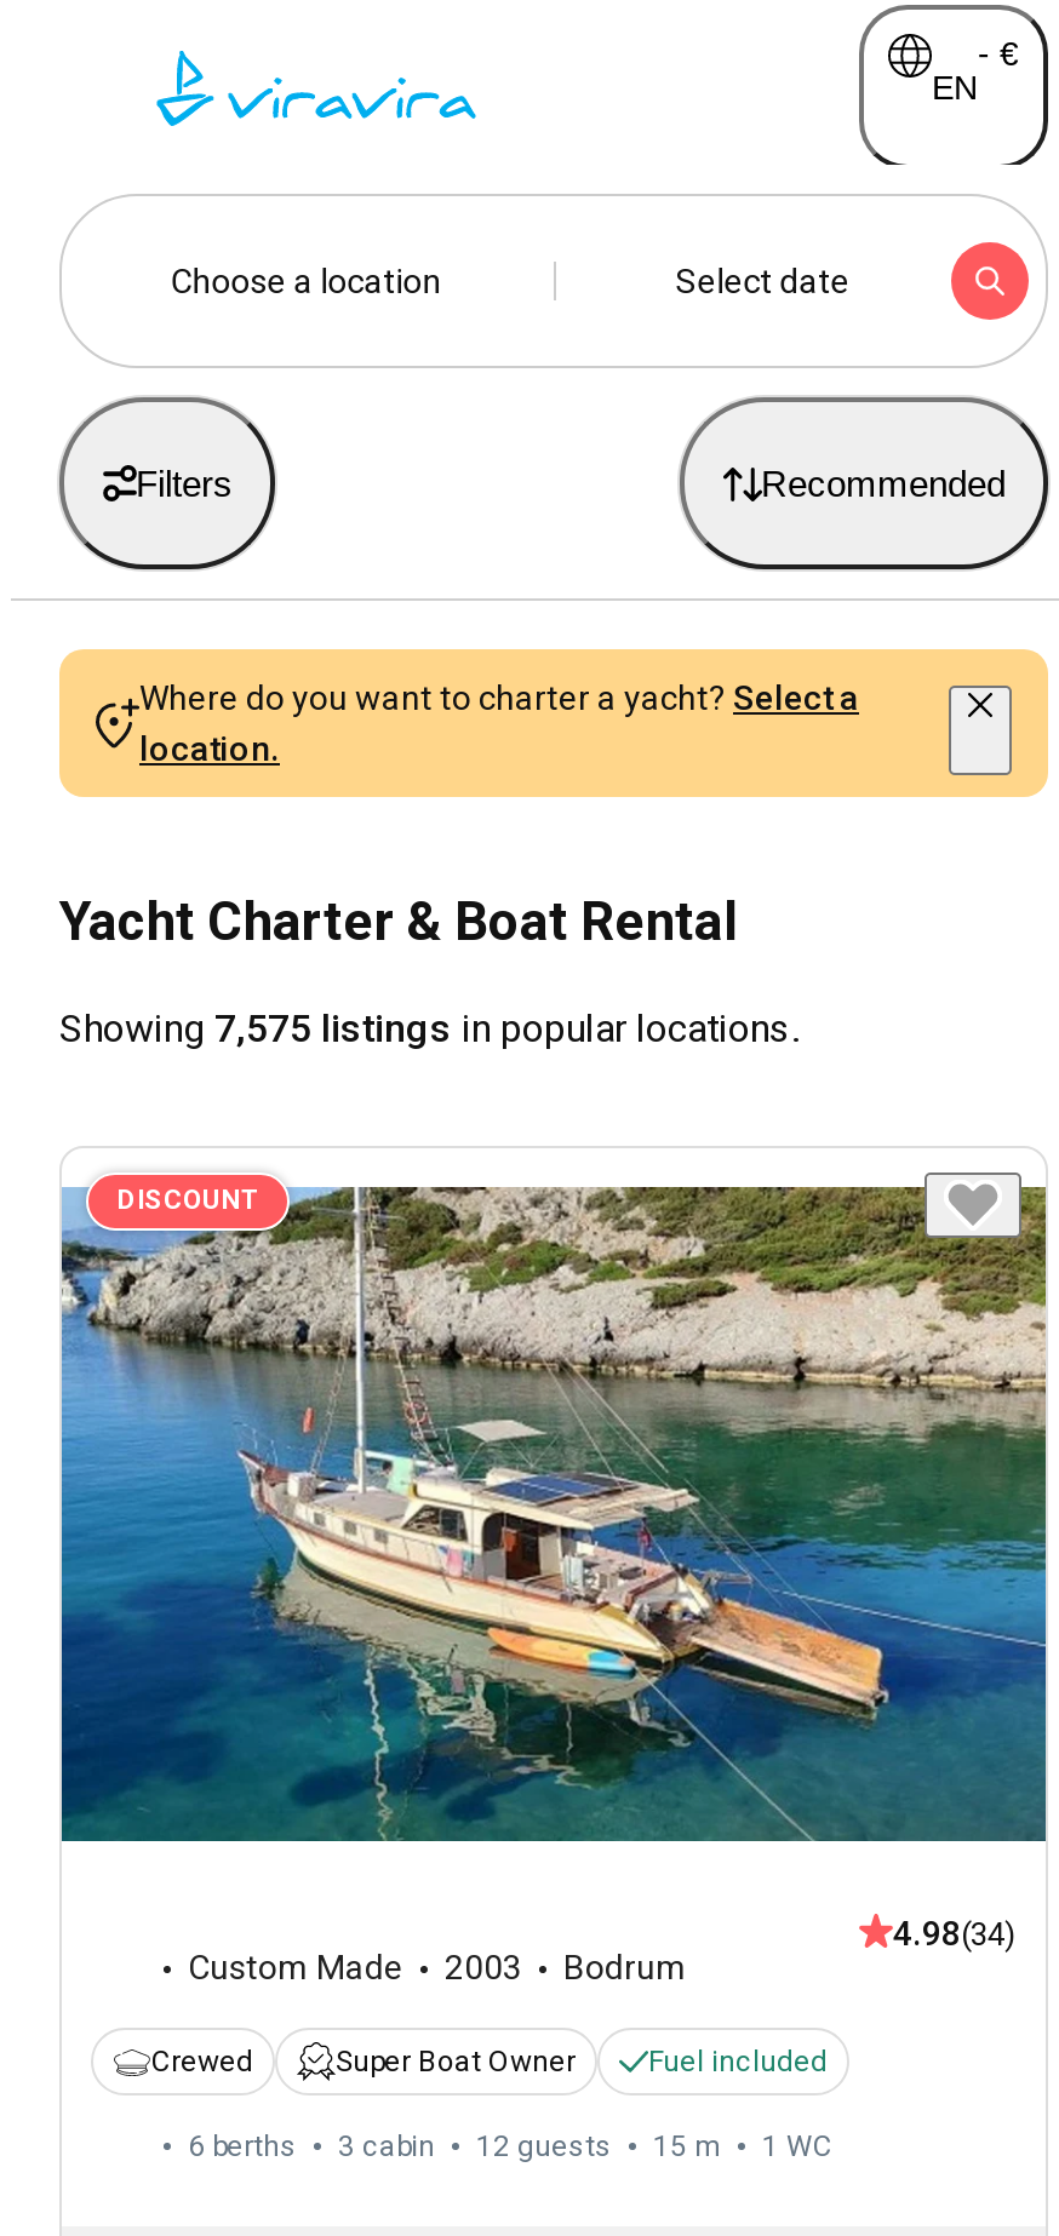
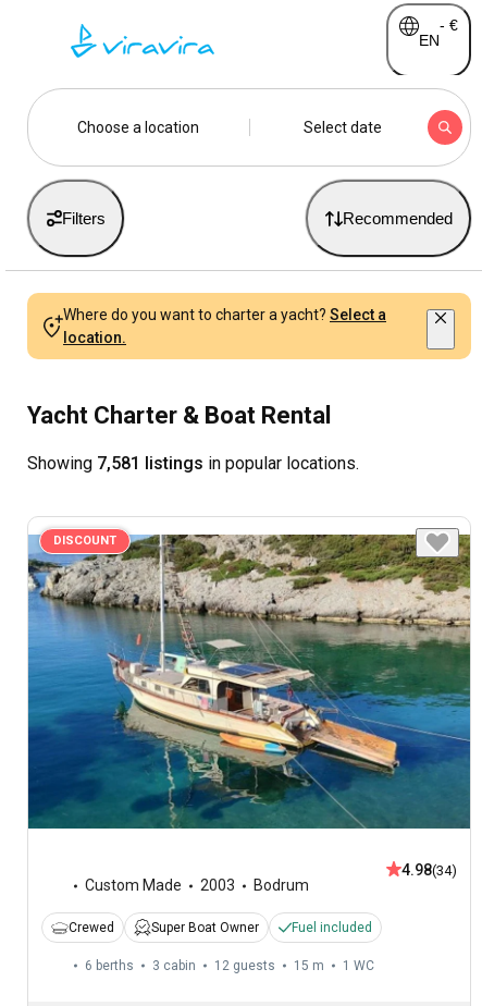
- Showing 7,575 listings in popular locations.
+ Showing 7,581 listings in popular locations.
